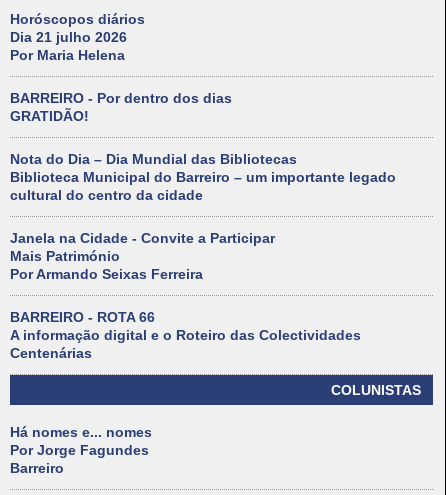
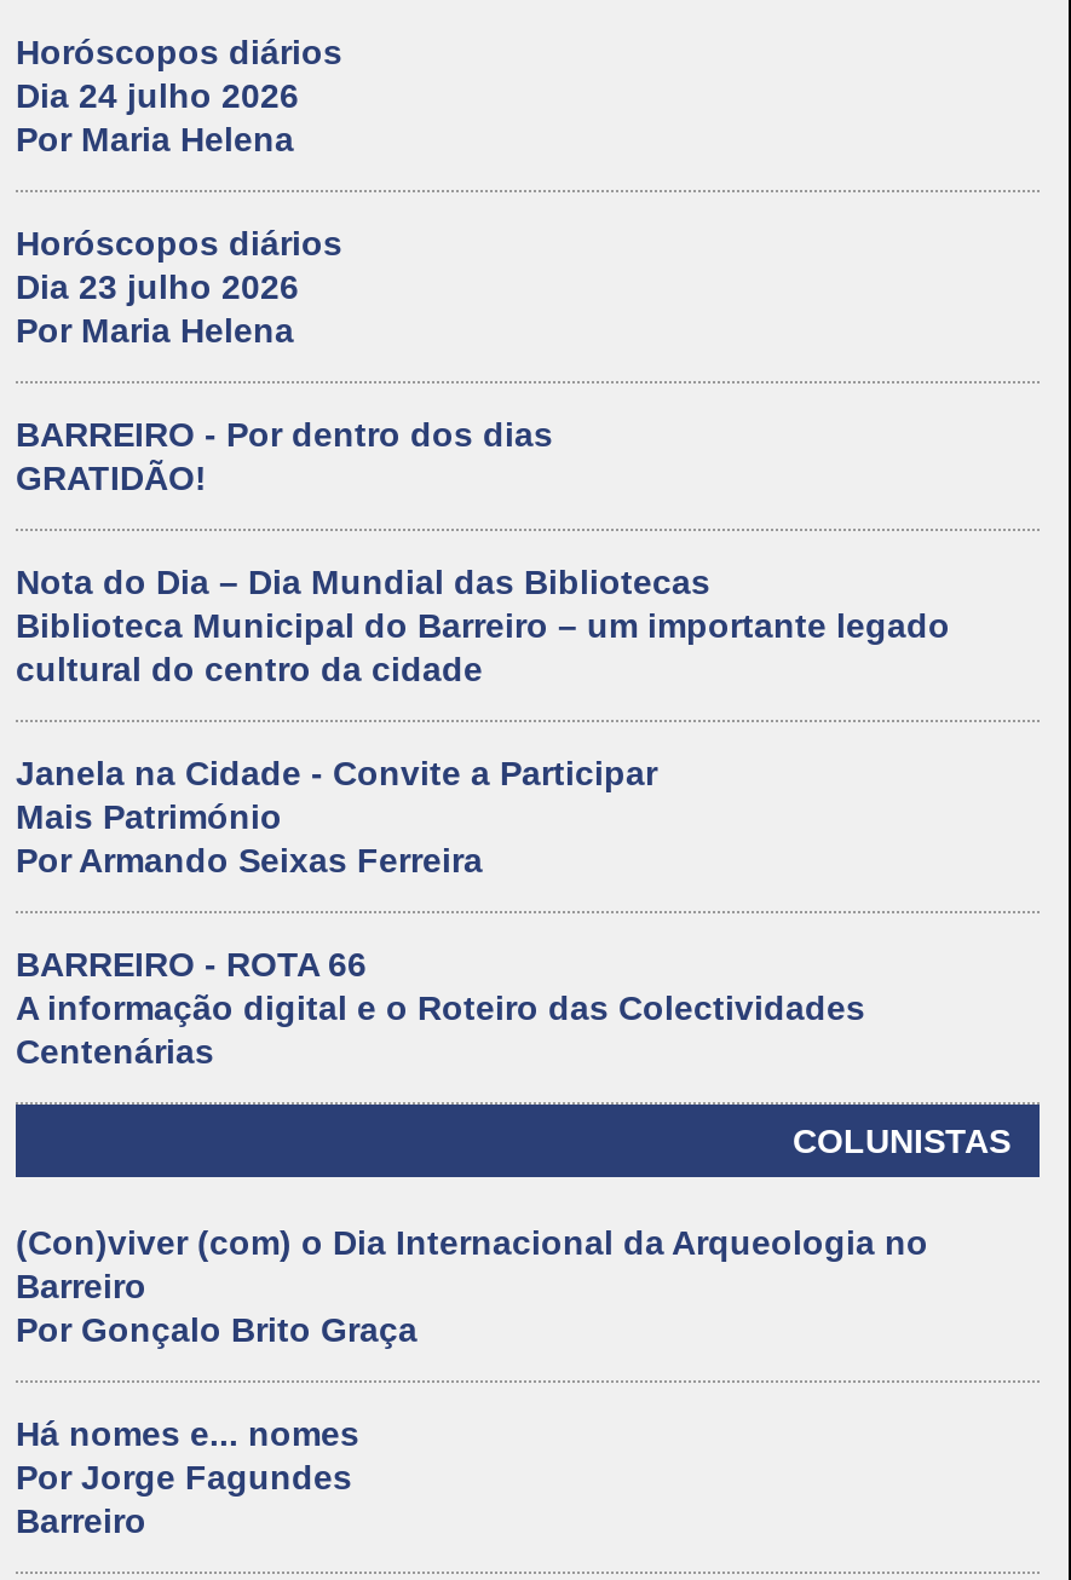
- Dia 21 julho 2026
+ Dia 24 julho 2026
+ Por Maria Helena
+ Horóscopos diários
+ Dia 23 julho 2026

+ (Con)viver (com) o Dia Internacional da Arqueologia no
+ Barreiro
+ Por Gonçalo Brito Graça
